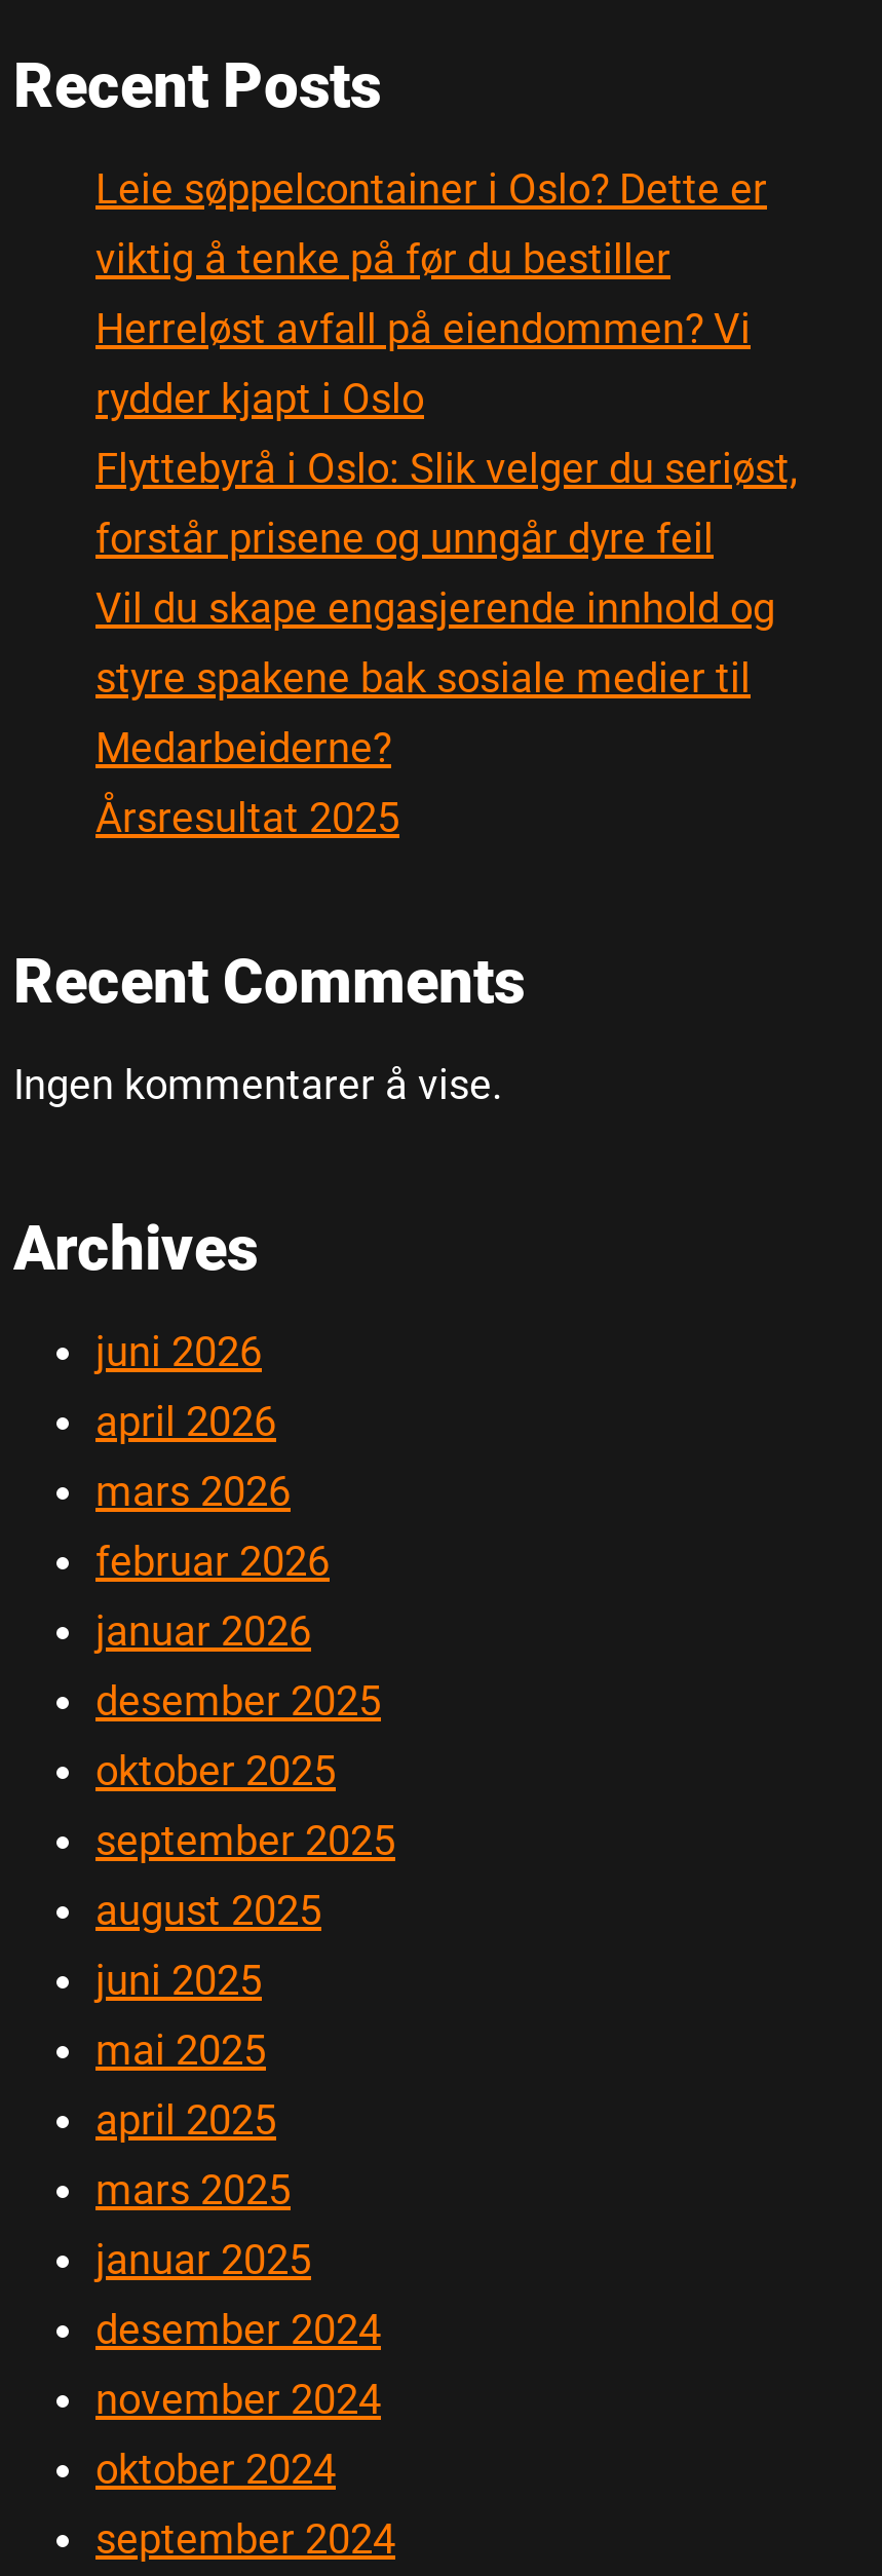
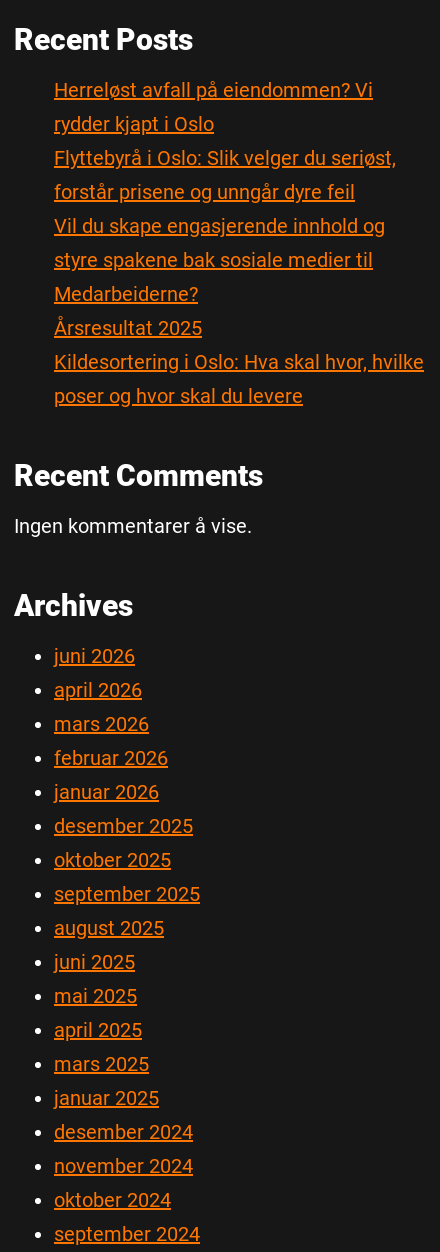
- Leie søppelcontainer i Oslo? Dette er
- viktig å tenke på før du bestiller

moved up: Herreløst avfall på eiendommen? Vi | rydder kjapt i Oslo | Flyttebyrå i Oslo: Slik velger du seriøst, | forstår prisene og unngår dyre feil | Vil du skape engasjerende innhold og | styre spakene bak sosiale medier til | Medarbeiderne? | Årsresultat 2025

+ Kildesortering i Oslo: Hva skal hvor, hvilke
+ poser og hvor skal du levere
